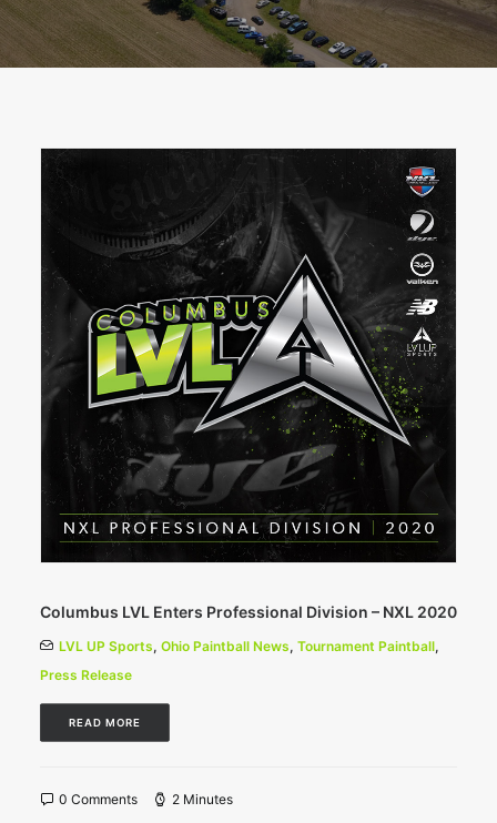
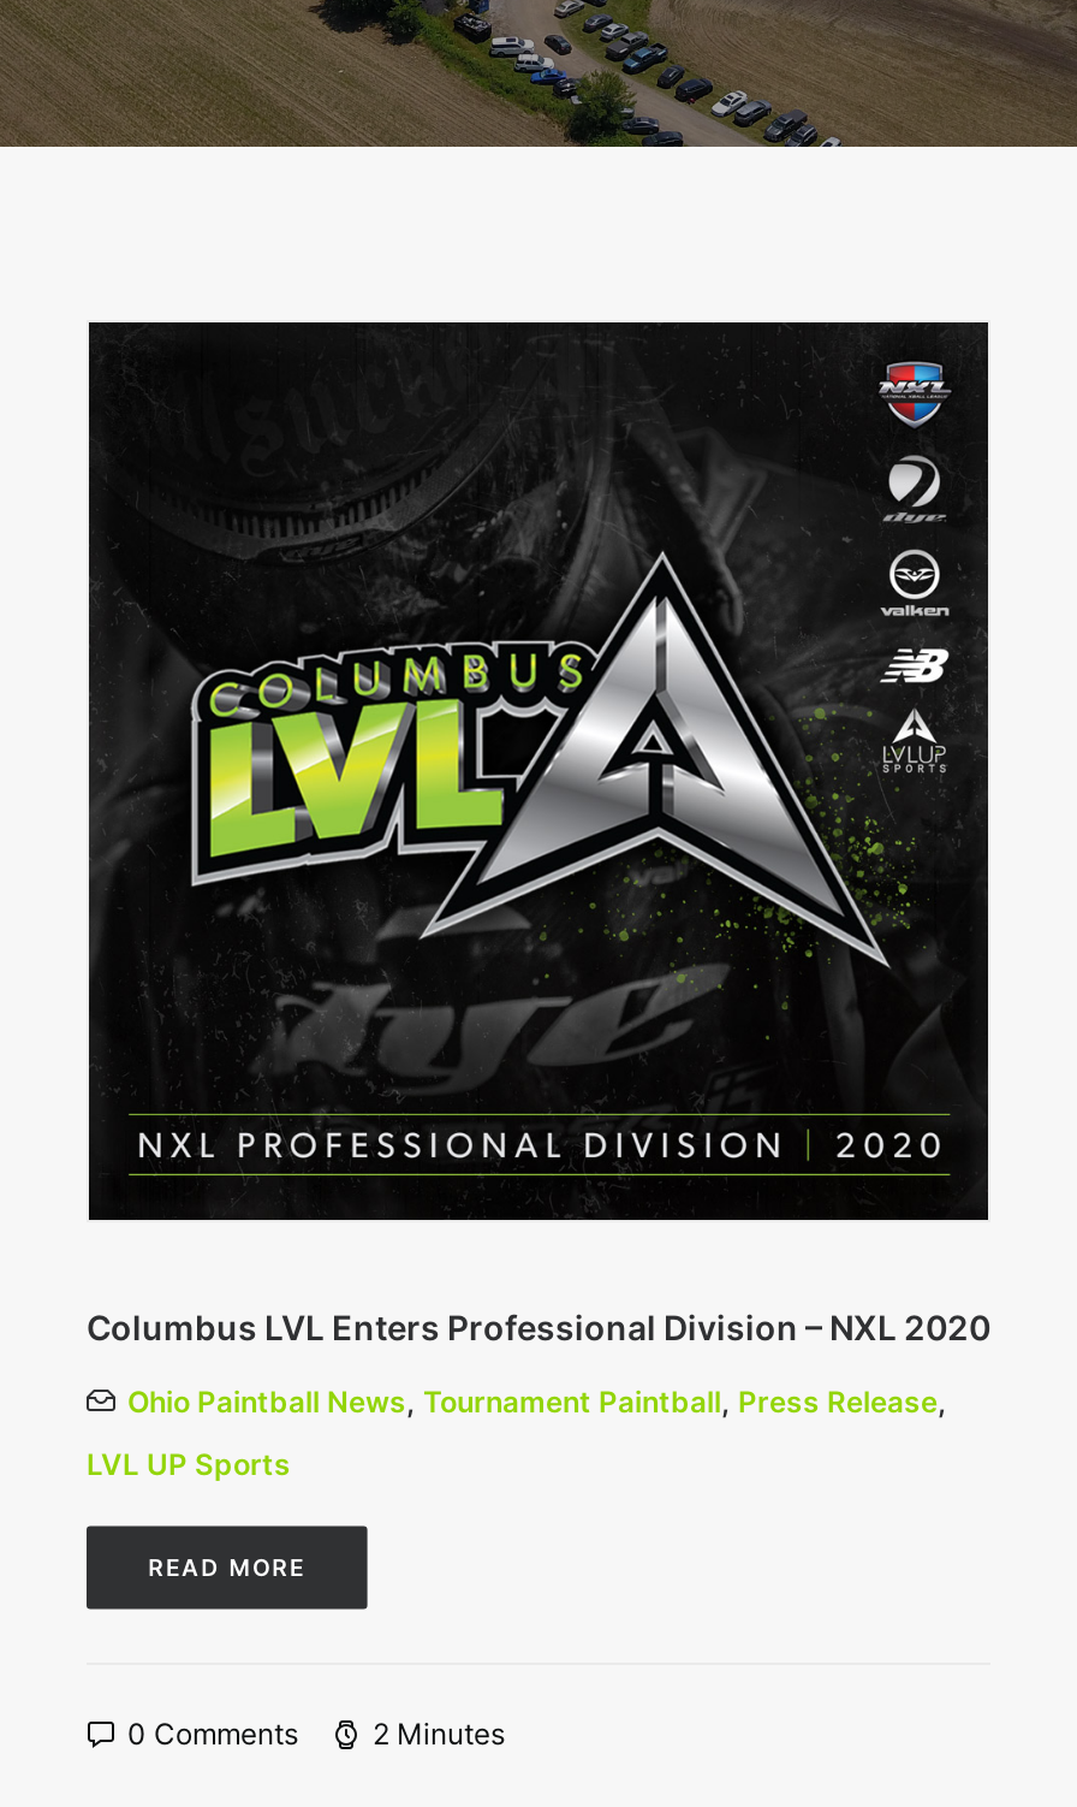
- LVL UP Sports, Ohio Paintball News, Tournament Paintball,
+ Ohio Paintball News, Tournament Paintball, Press Release,

- Press Release
+ LVL UP Sports
